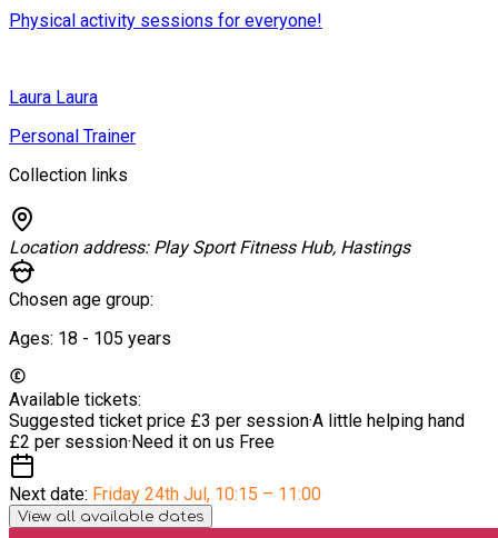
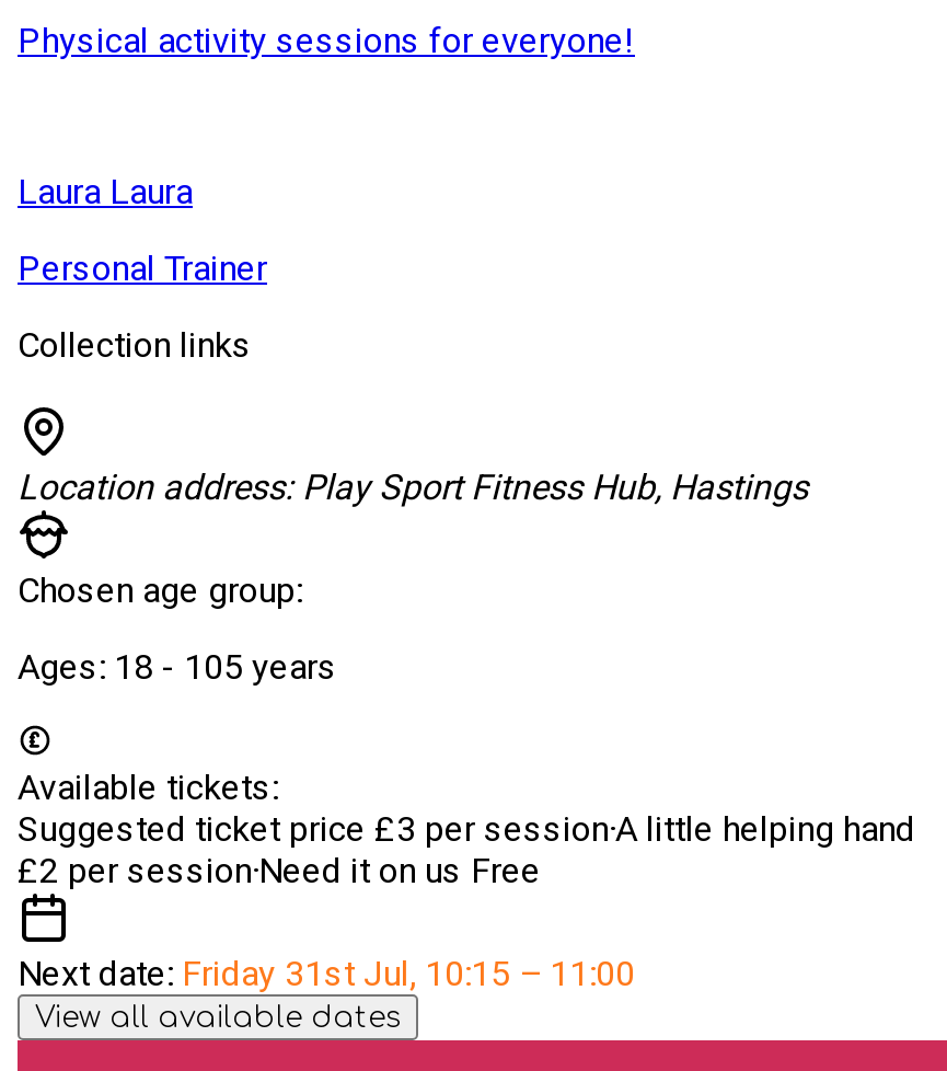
- Next date: Friday 24th Jul, 10:15 – 11:00
+ Next date: Friday 31st Jul, 10:15 – 11:00
